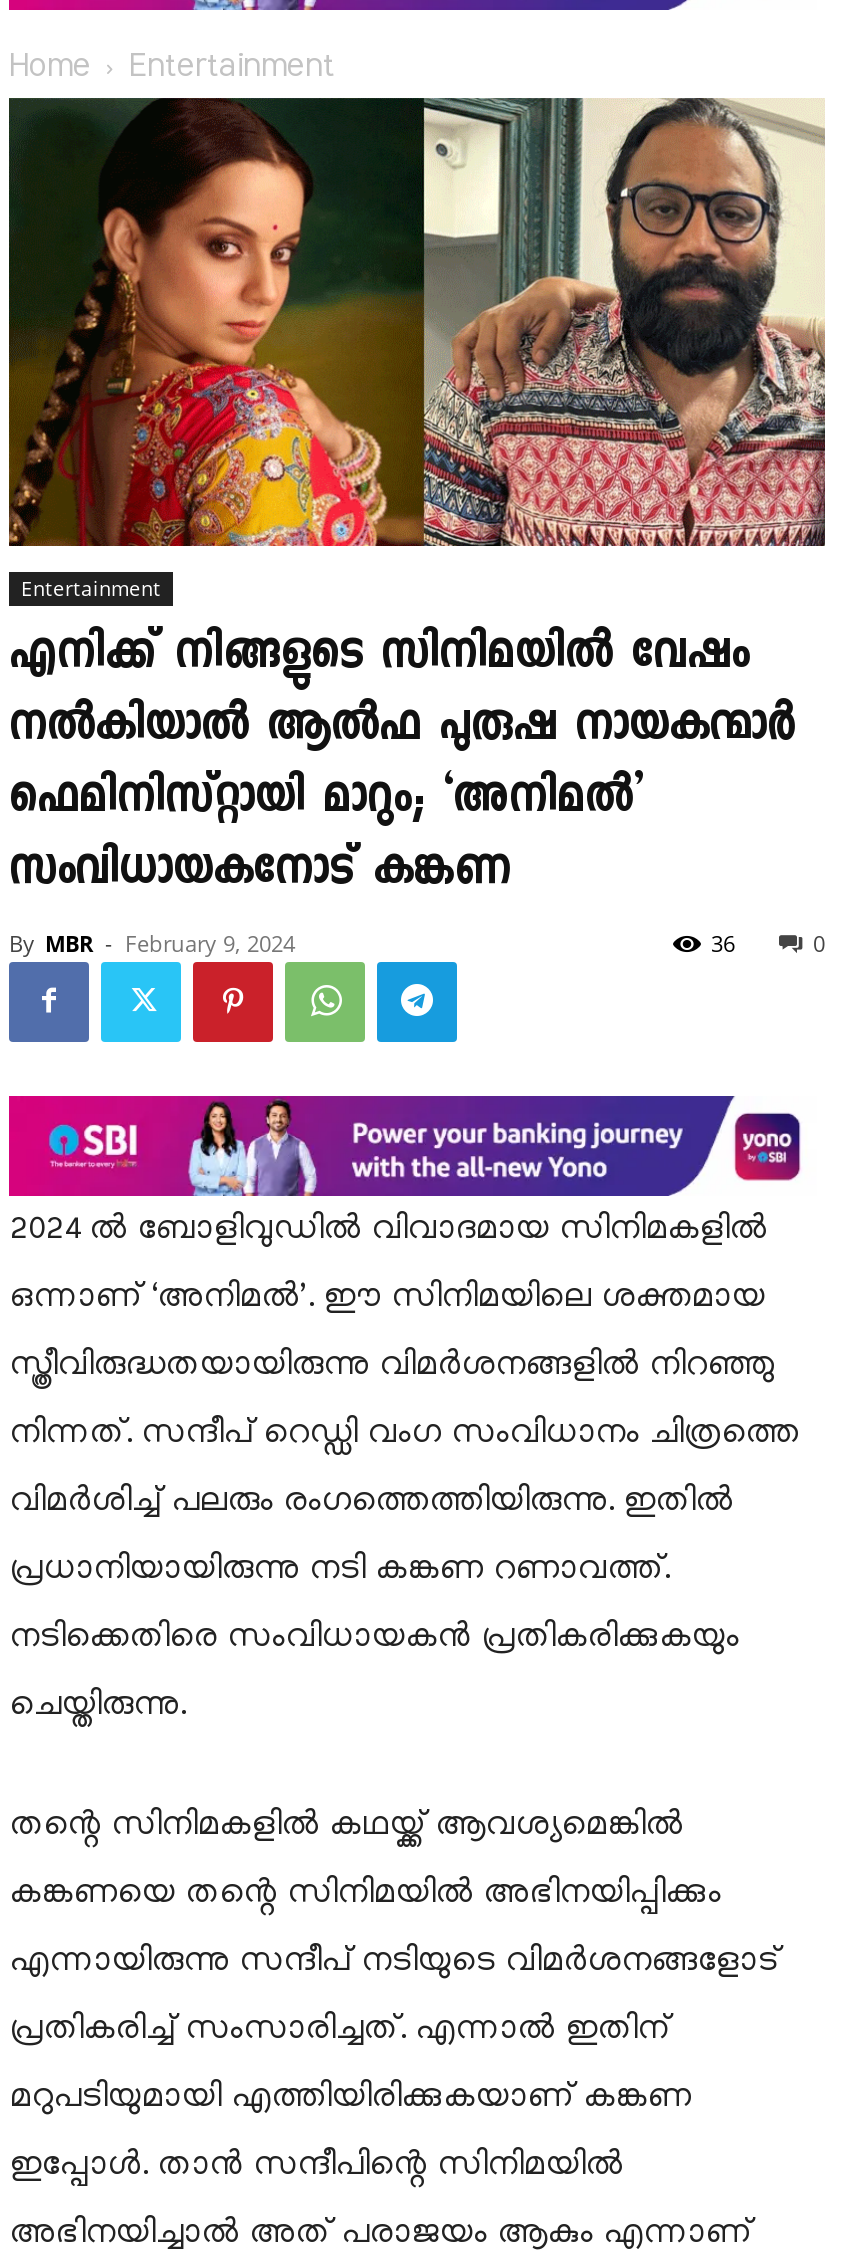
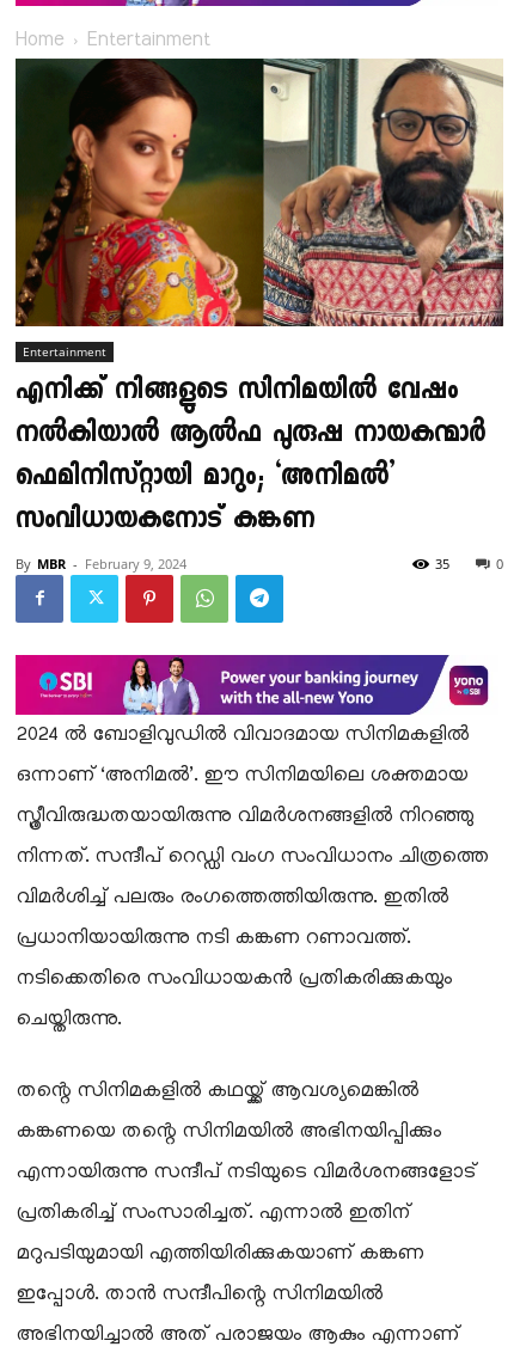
- 36
+ 35
